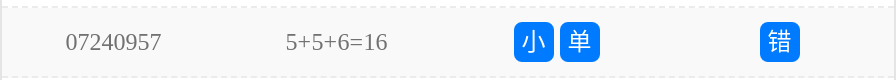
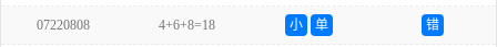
- 07240957
- 5+5+6=16
+ 07220808
+ 4+6+8=18
